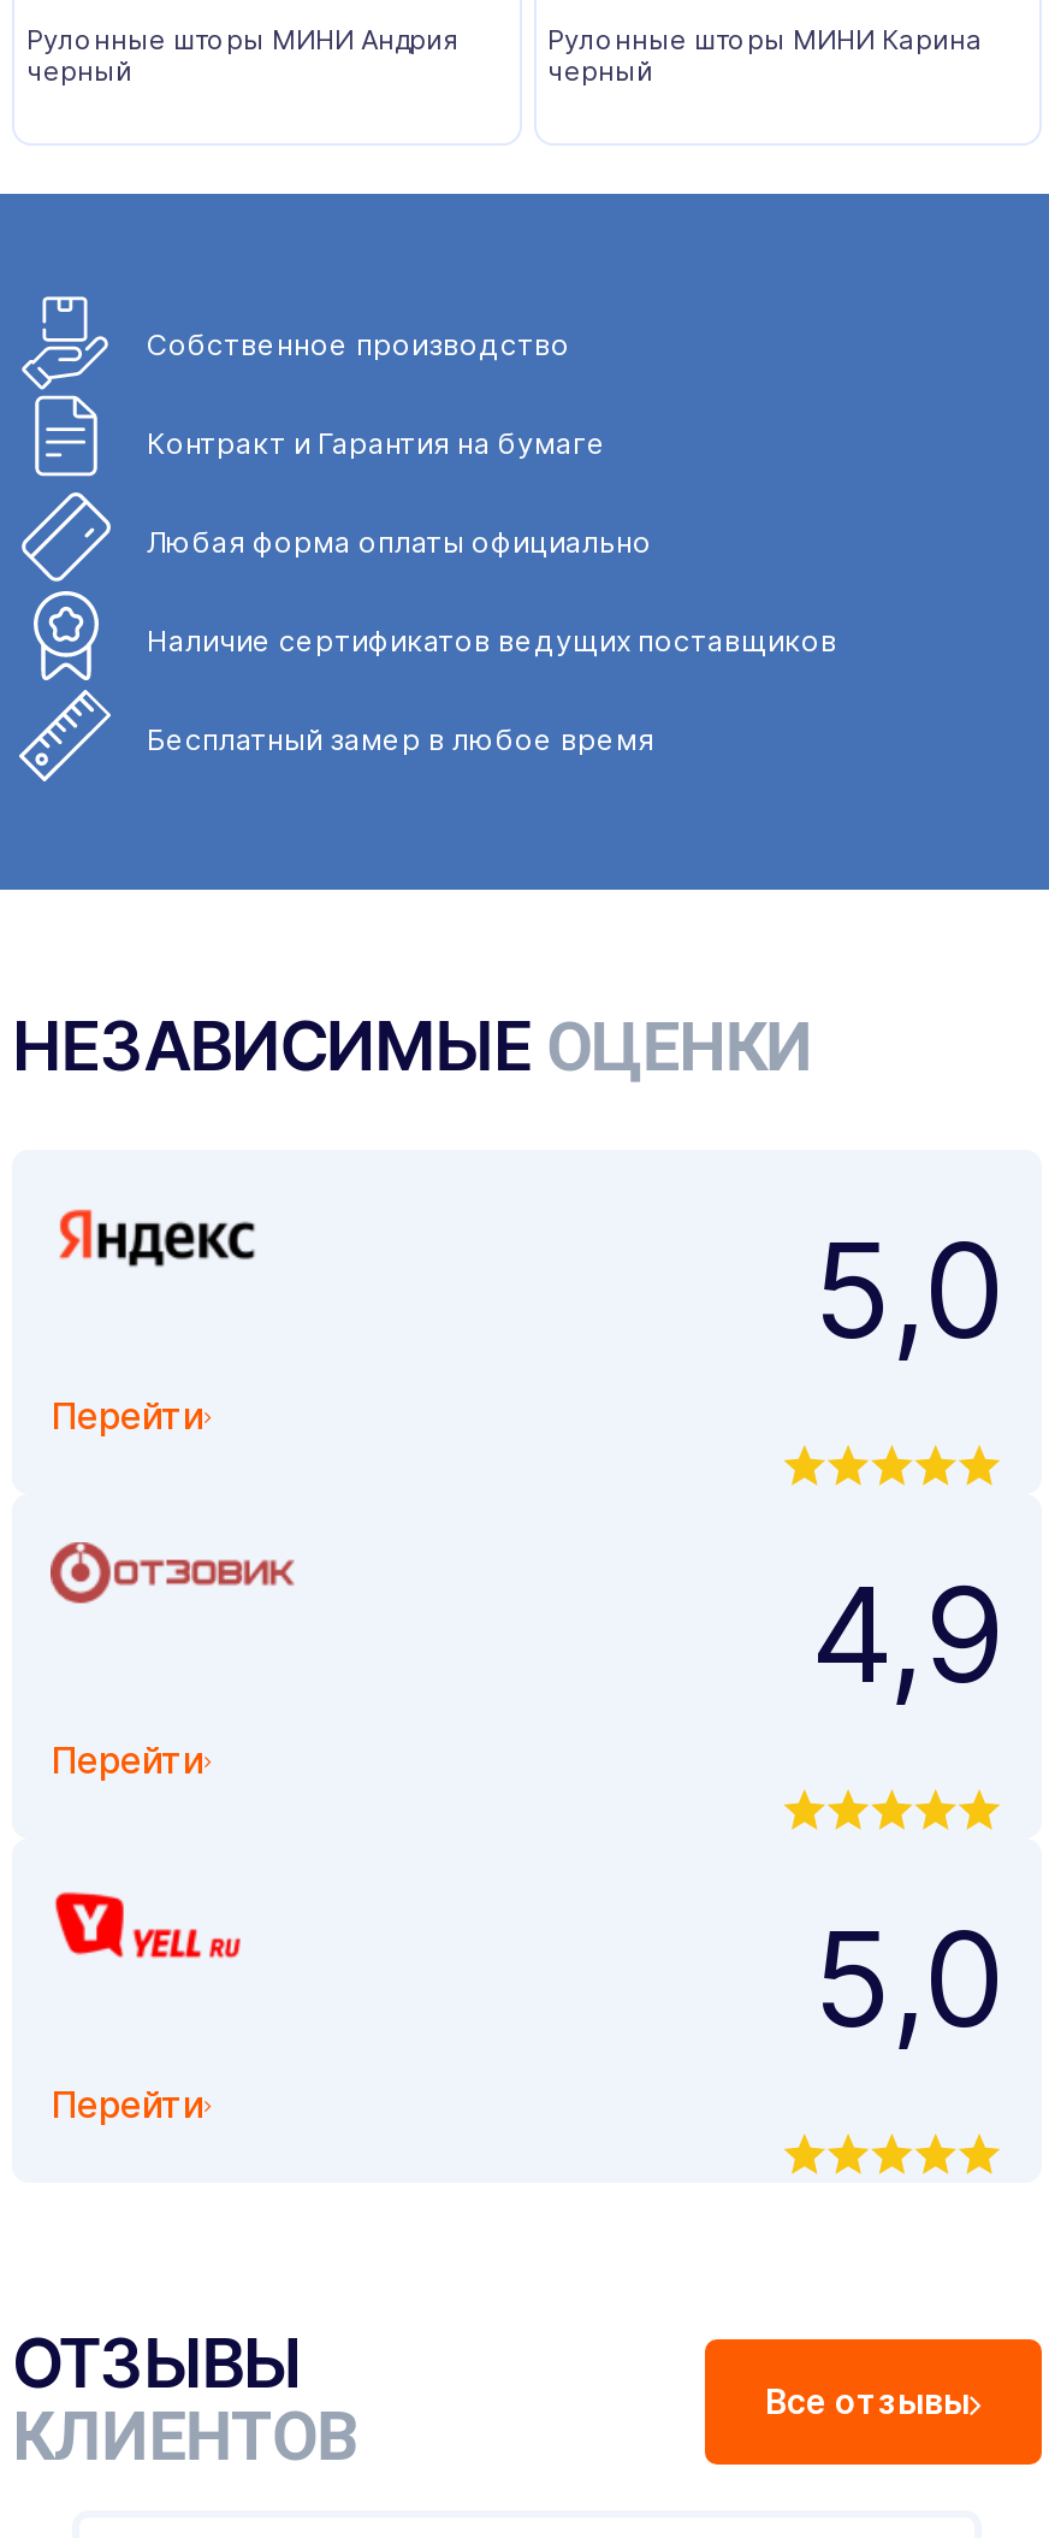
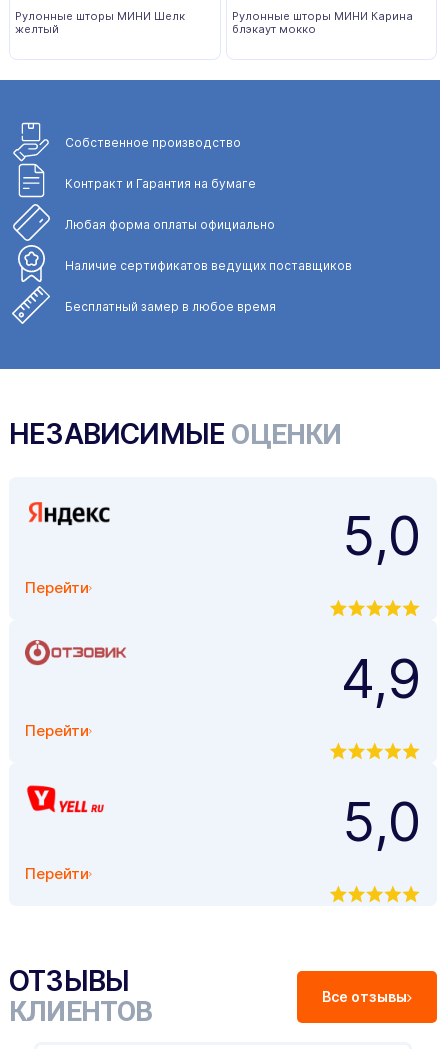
- Рулонные шторы МИНИ Андрия
- черный
+ Рулонные шторы МИНИ Шелк
+ желтый

- черный
+ блэкаут мокко
